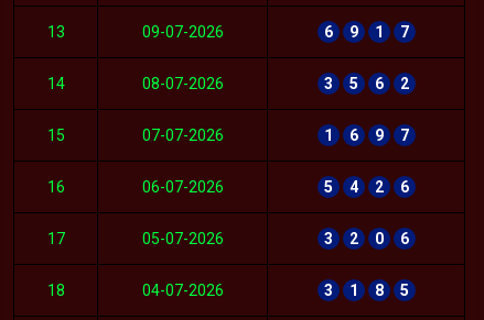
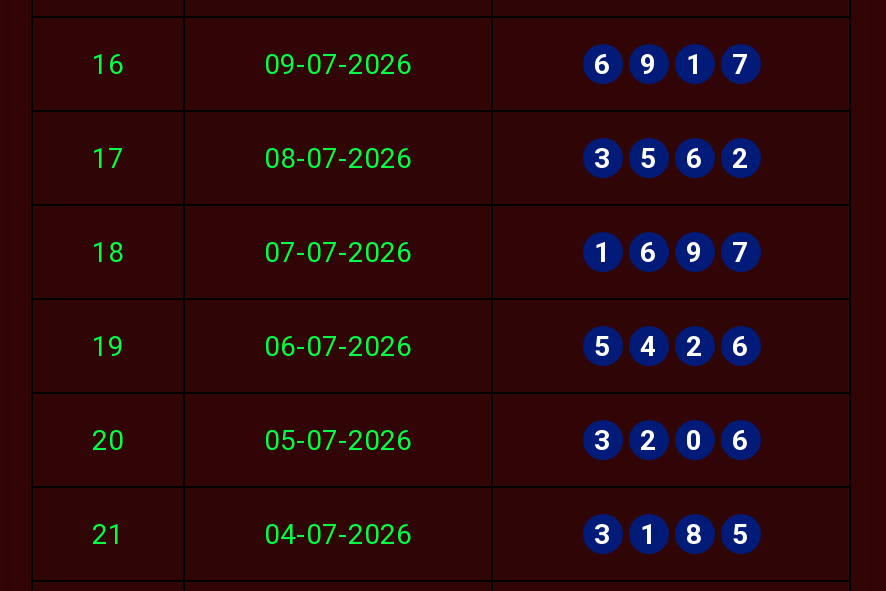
- 13
+ 16

- 14
+ 17

- 15
+ 18

- 16
+ 19

- 17
+ 20

- 18
+ 21
